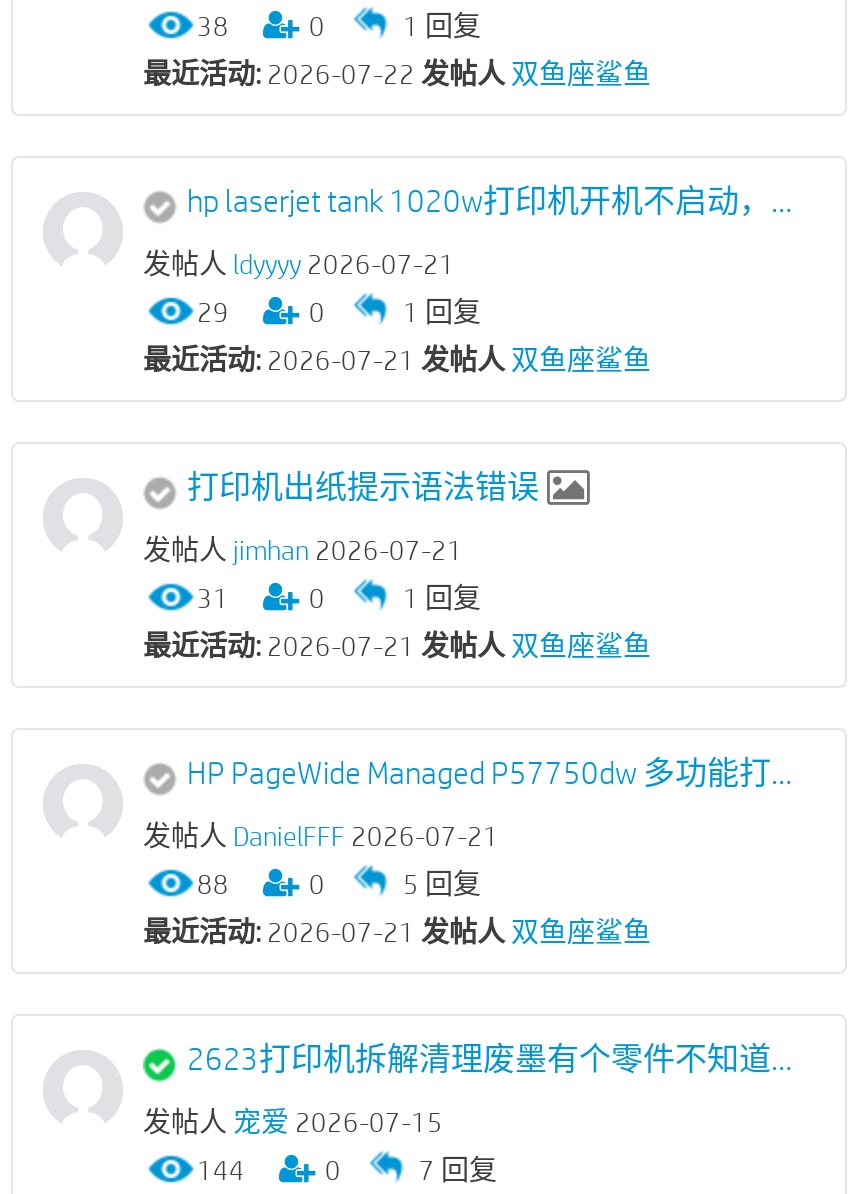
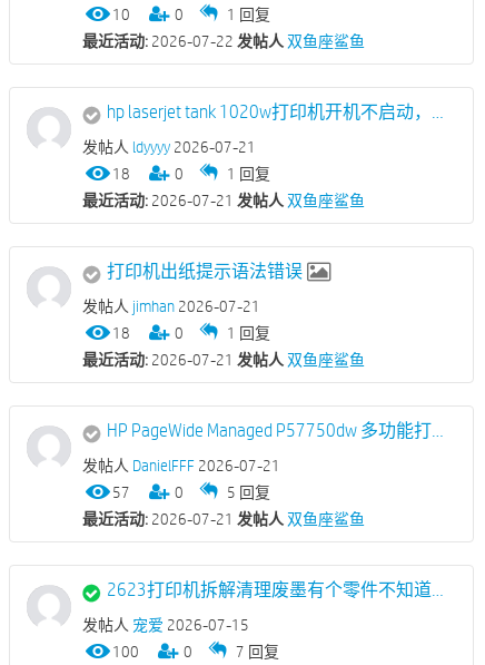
- 38
+ 10

- 29
+ 18

- 31
+ 18

- 88
+ 57

- 144
+ 100
